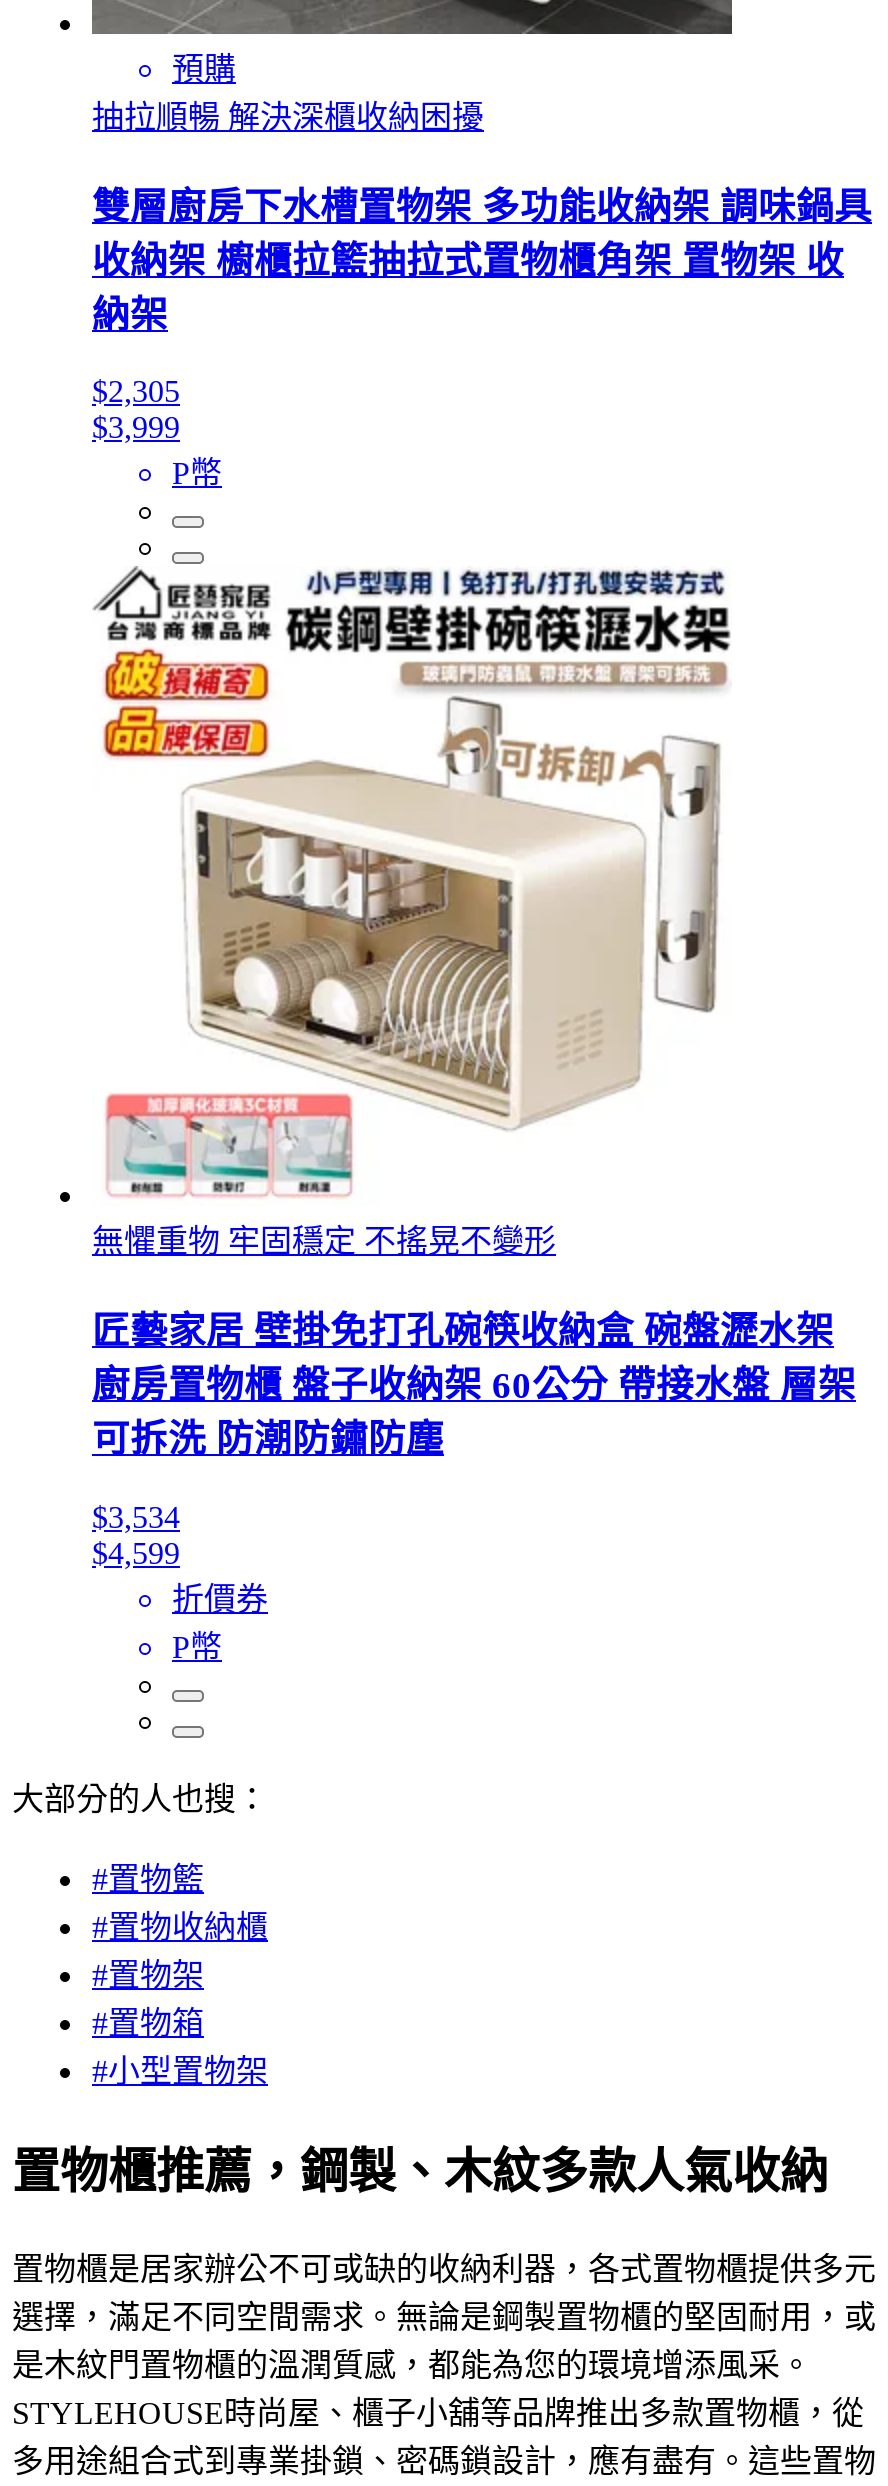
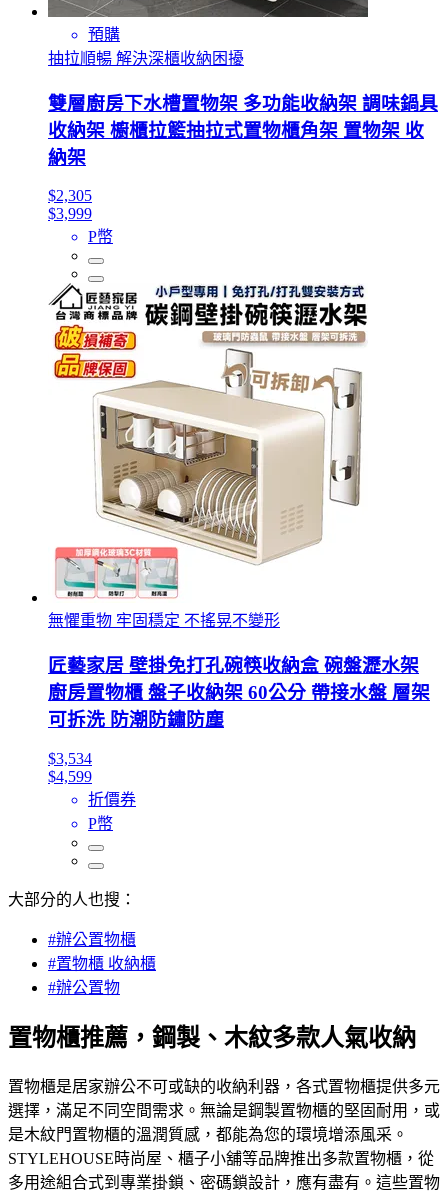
- #置物籃
- #置物收納櫃
- #置物架
- #置物箱
- #小型置物架
+ #辦公置物櫃
+ #置物櫃 收納櫃
+ #辦公置物
